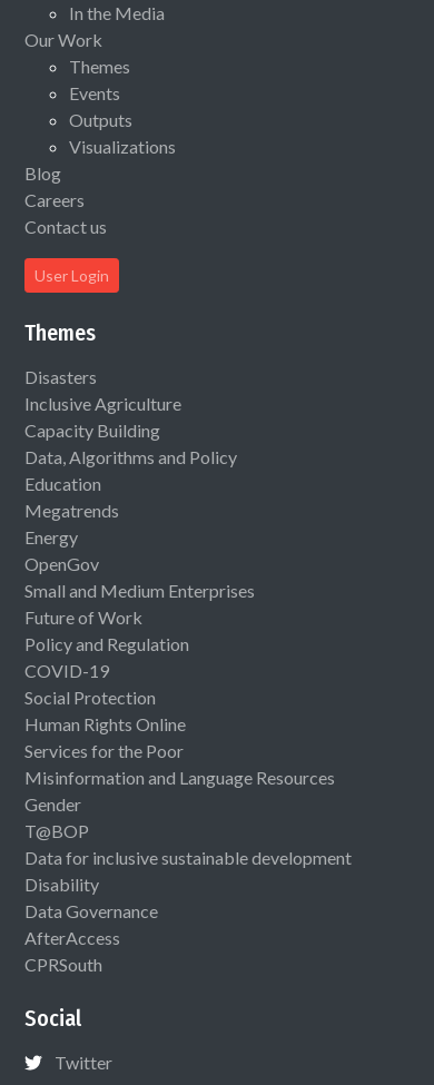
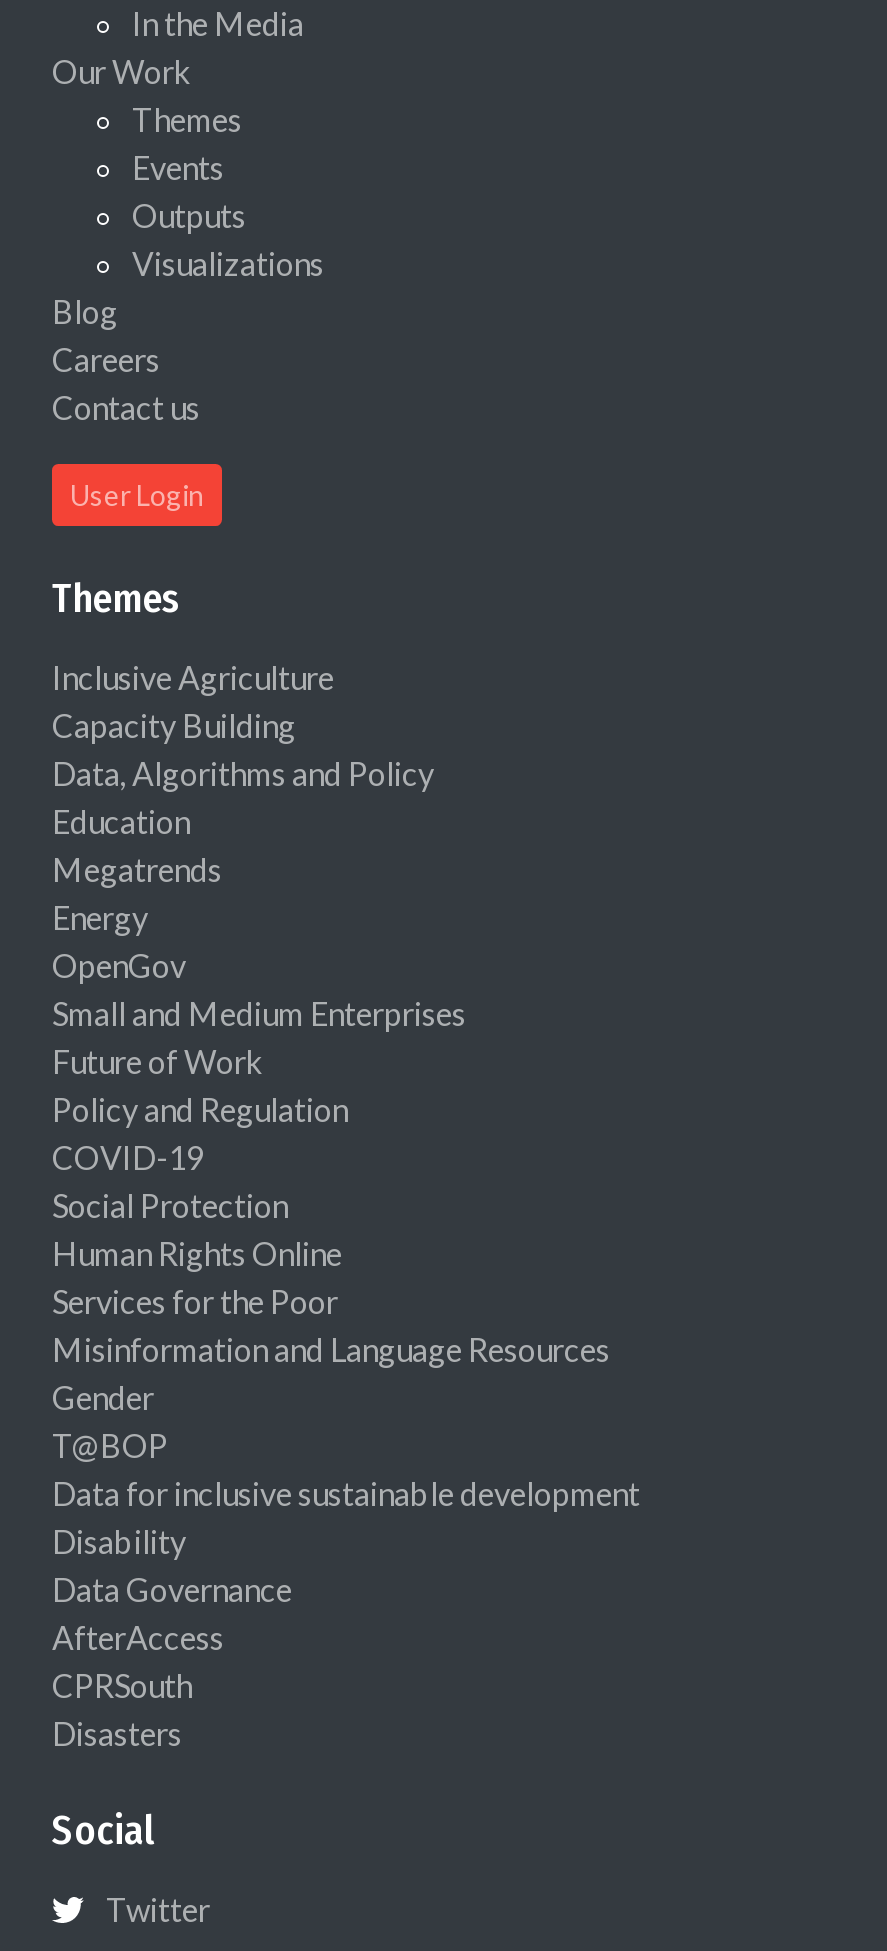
moved down: Disasters

moved up: Inclusive Agriculture | Capacity Building | Data, Algorithms and Policy | ... | AfterAccess | CPRSouth
